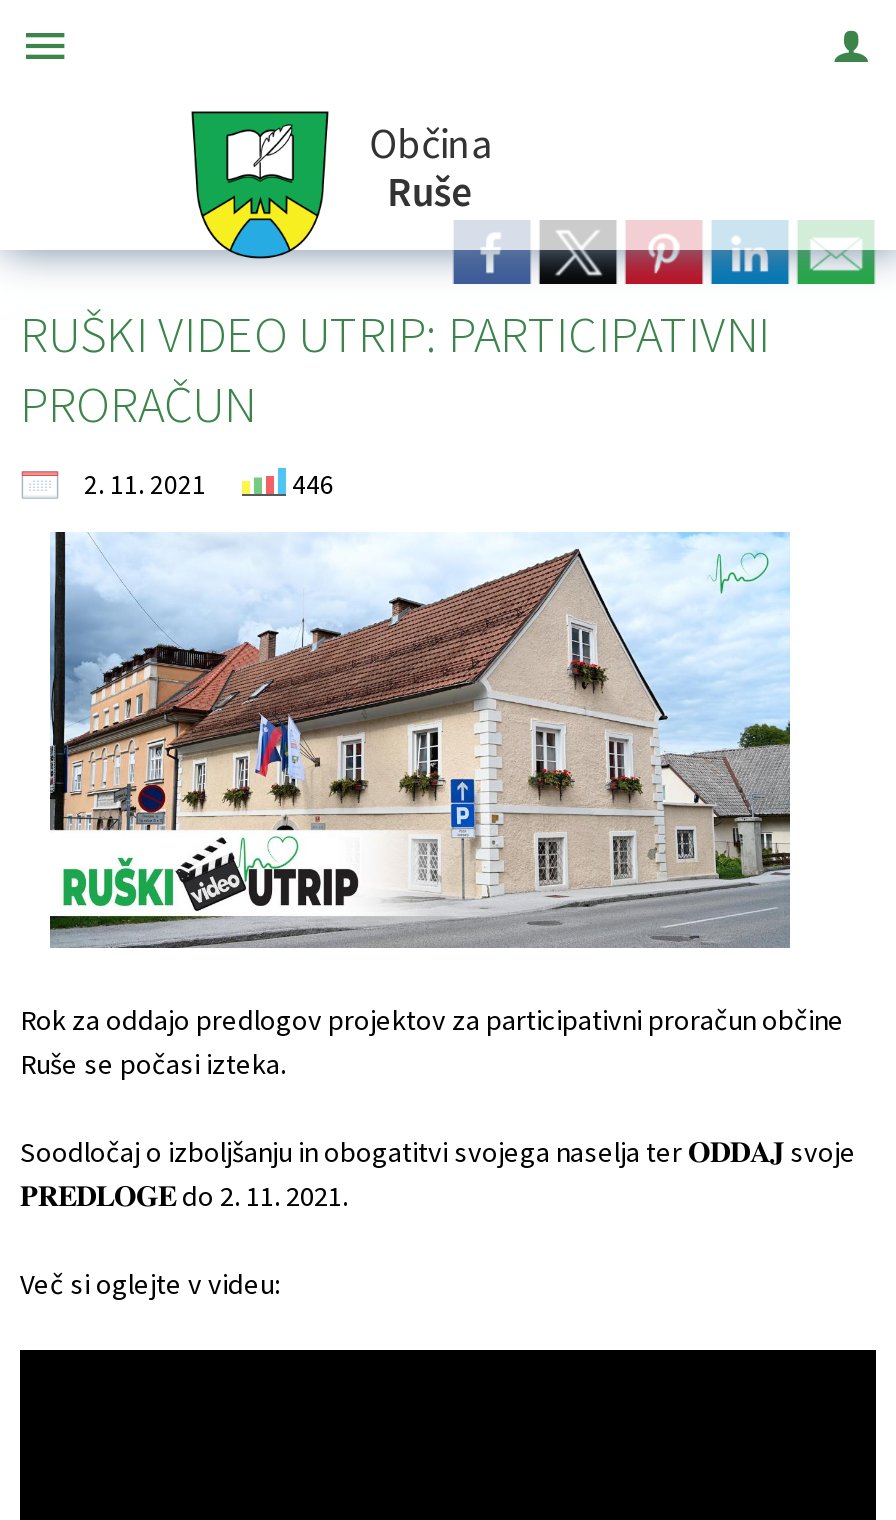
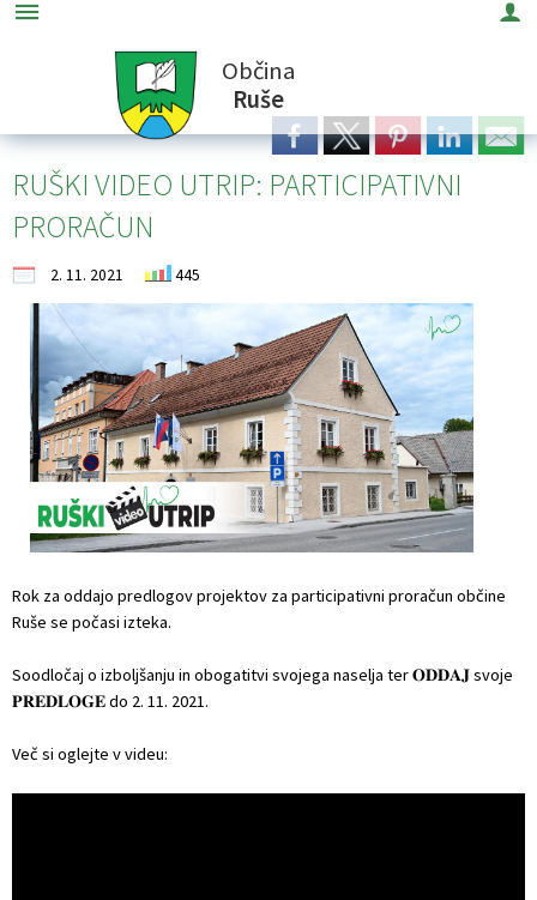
- 446
+ 445
